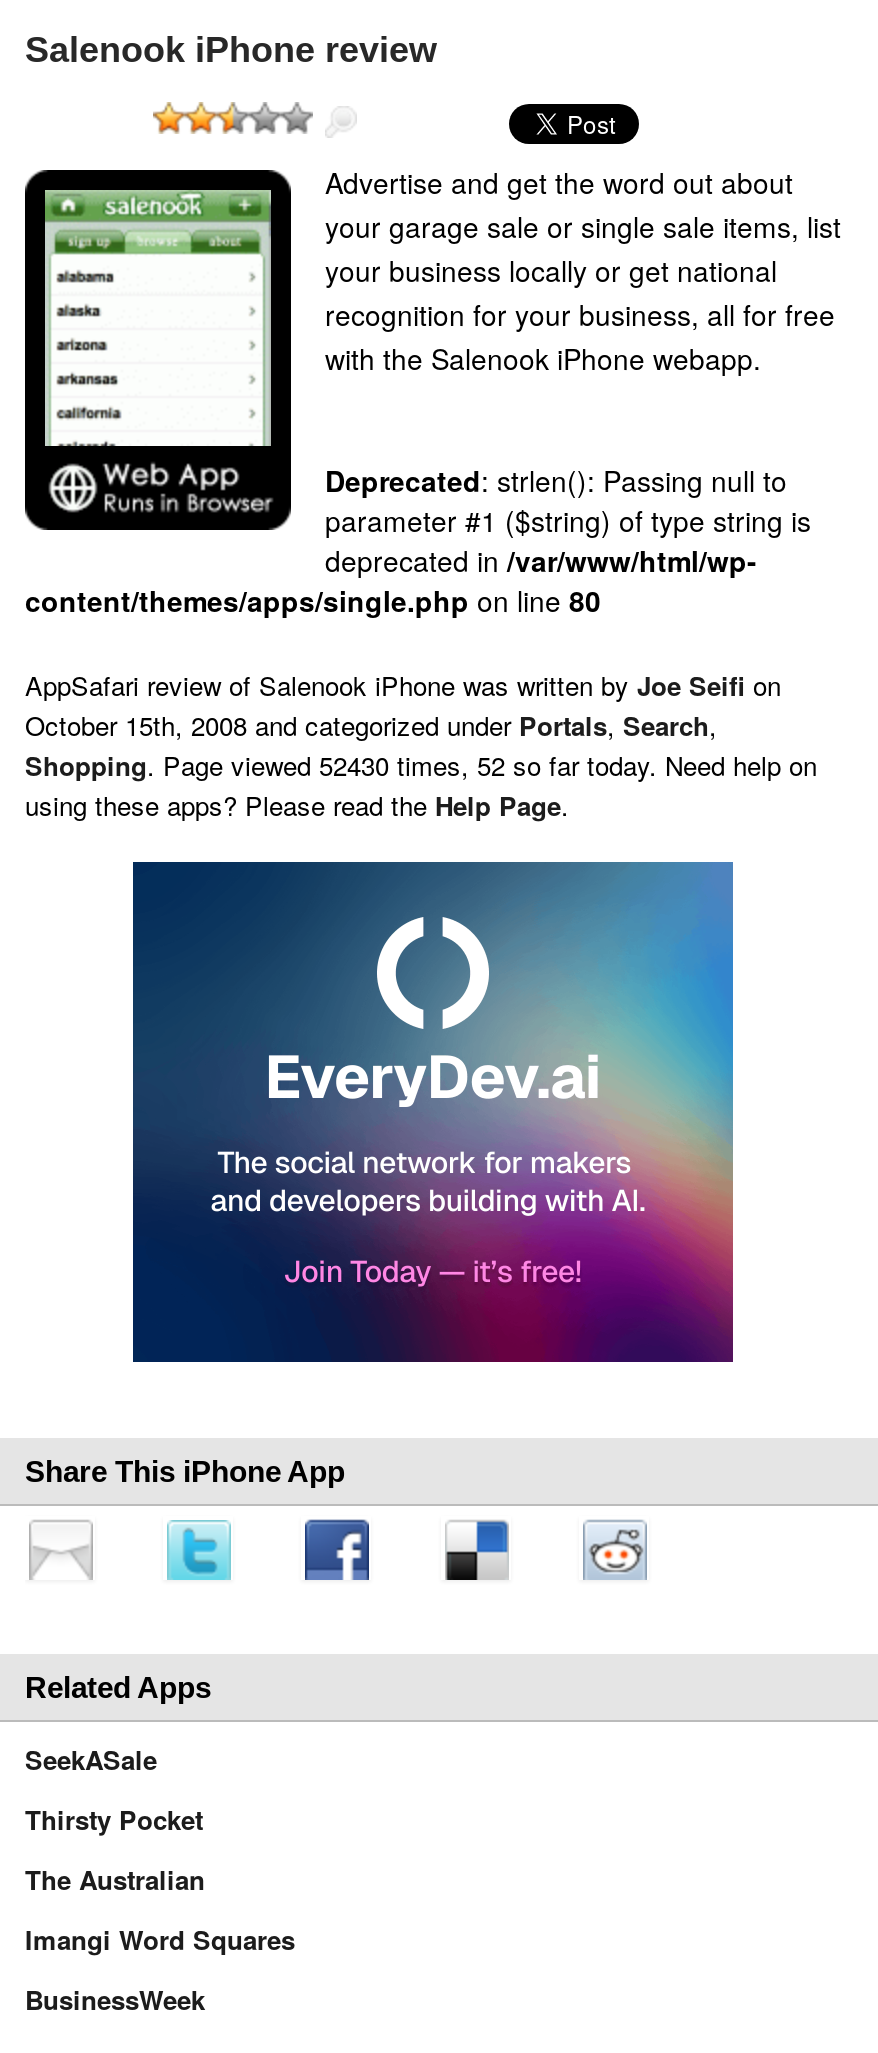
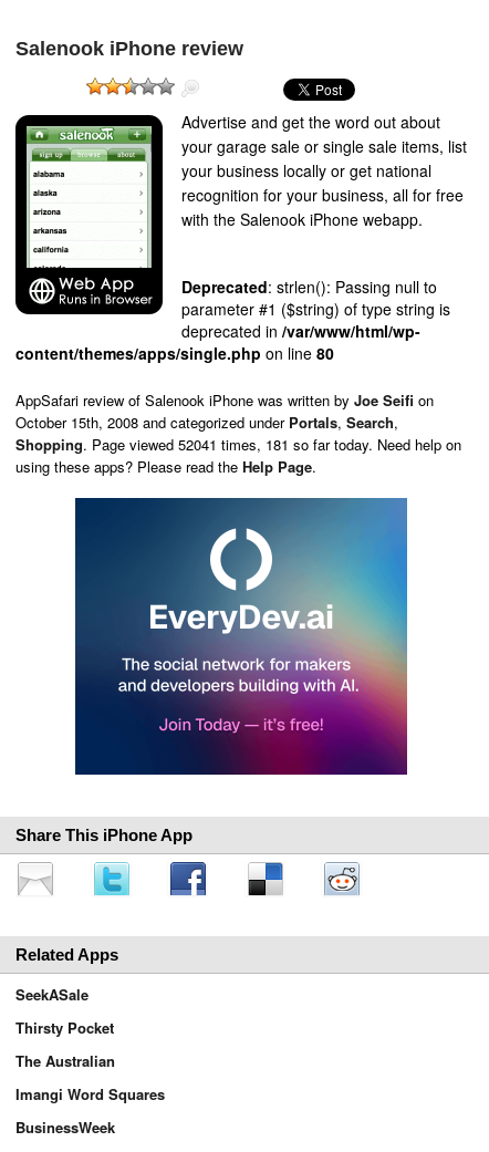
- Shopping. Page viewed 52430 times, 52 so far today. Need help on
+ Shopping. Page viewed 52041 times, 181 so far today. Need help on
